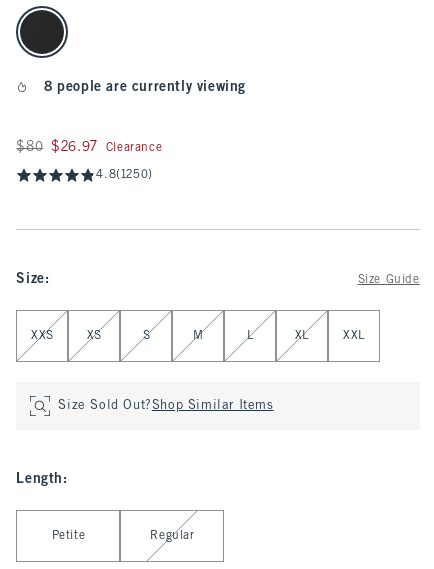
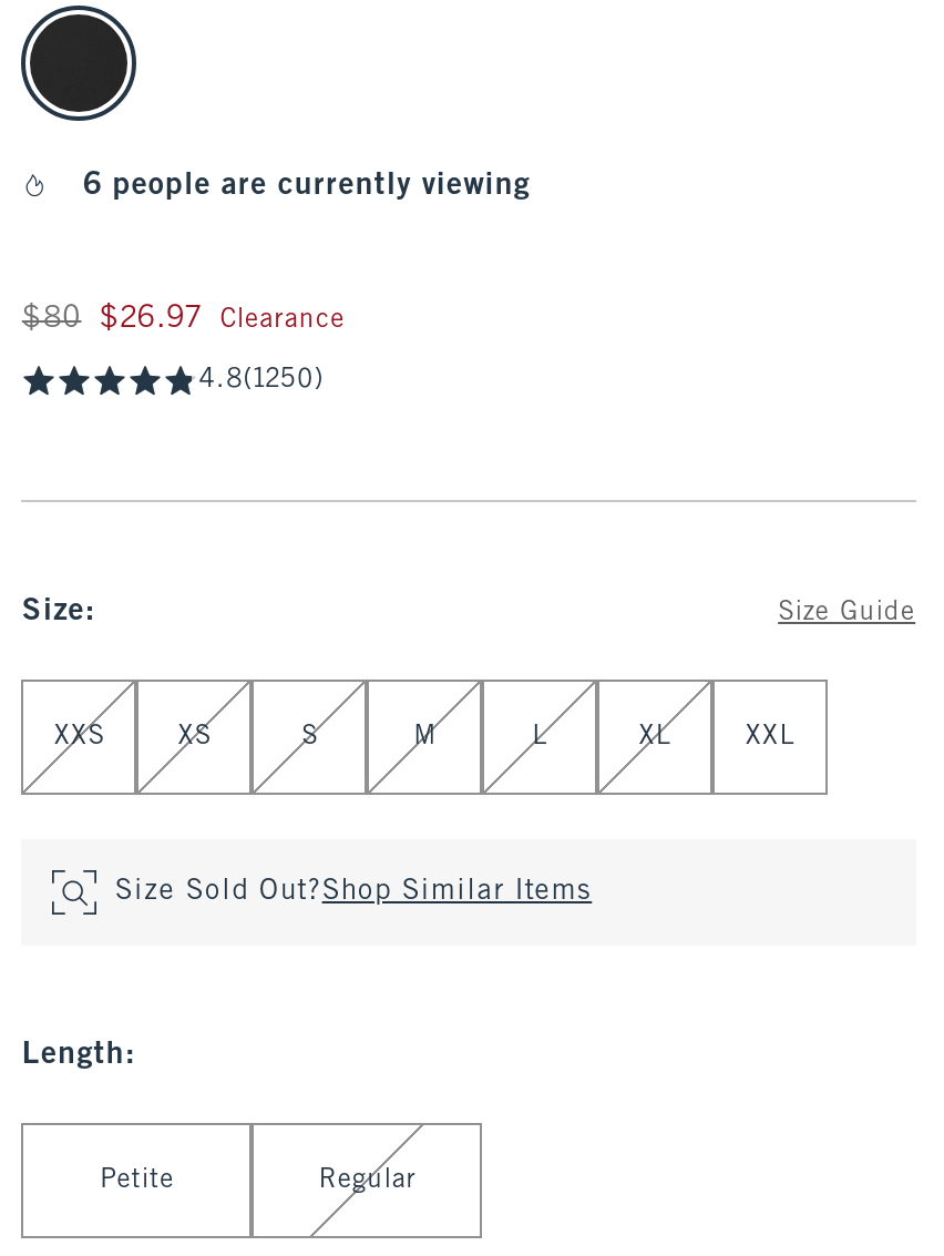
- 8 people are currently viewing
+ 6 people are currently viewing
